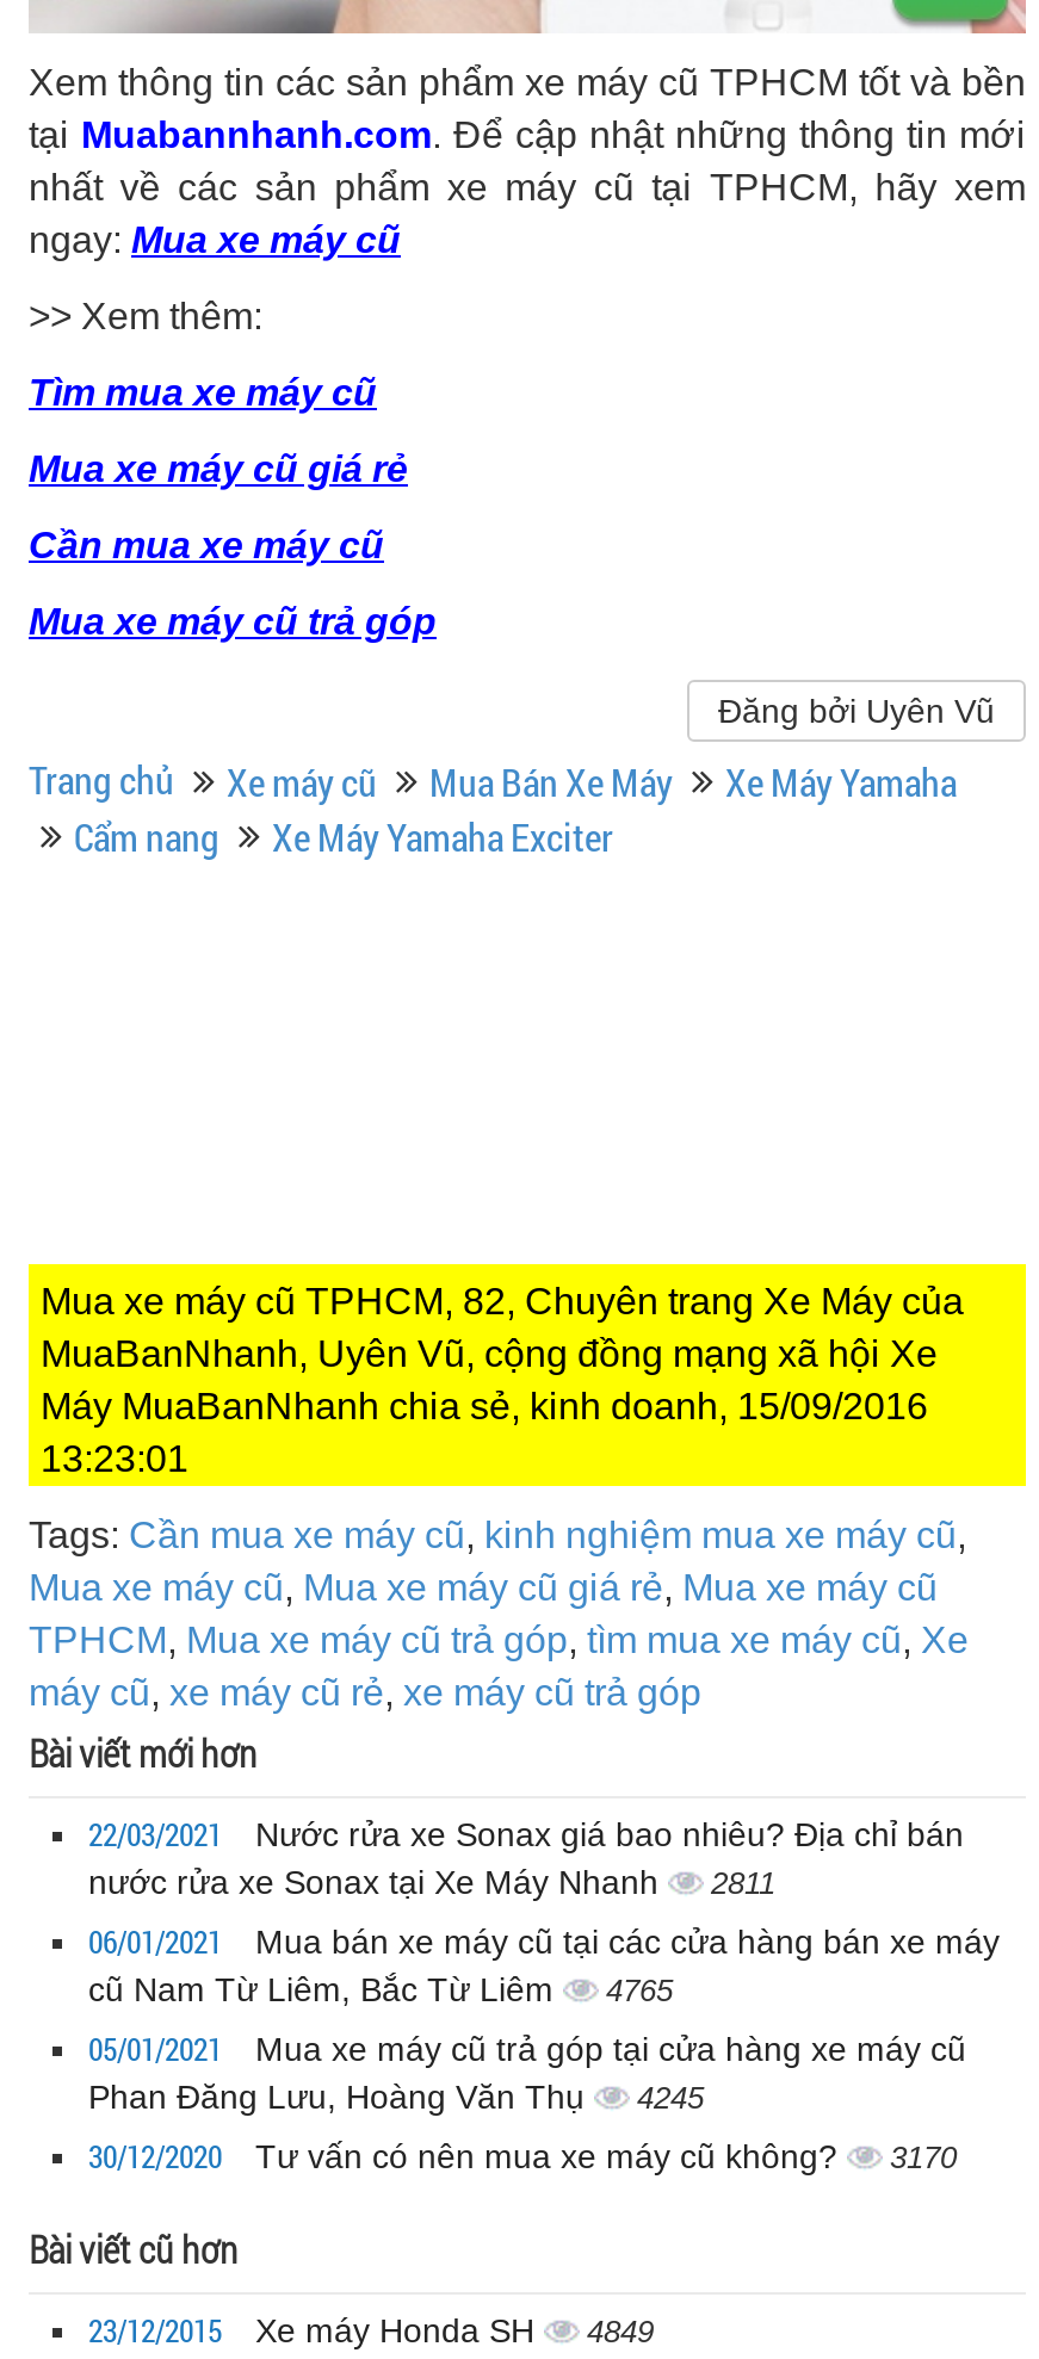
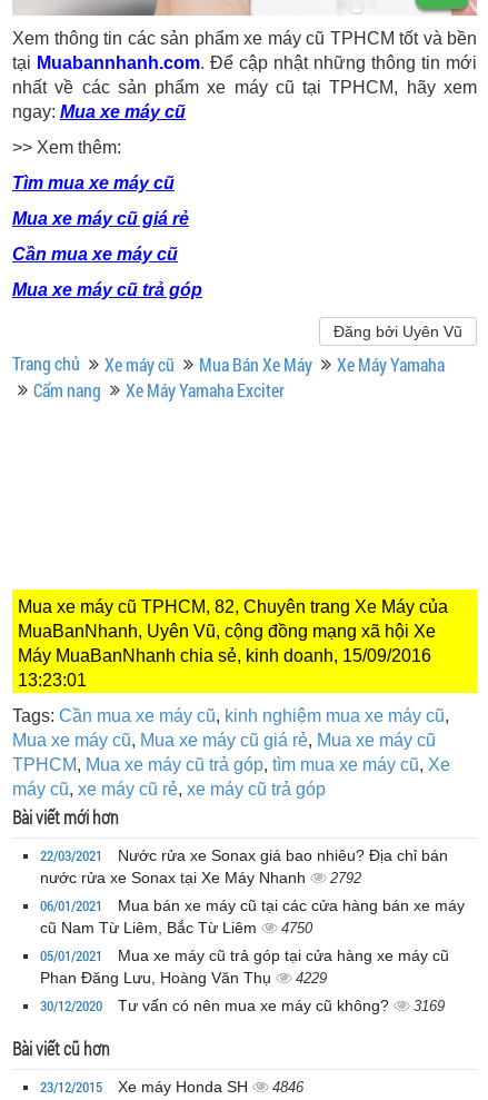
- nước rửa xe Sonax tại Xe Máy Nhanh 2811
+ nước rửa xe Sonax tại Xe Máy Nhanh 2792

- cũ Nam Từ Liêm, Bắc Từ Liêm 4765
+ cũ Nam Từ Liêm, Bắc Từ Liêm 4750

- Phan Đăng Lưu, Hoàng Văn Thụ 4245
+ Phan Đăng Lưu, Hoàng Văn Thụ 4229

- 30/12/2020 Tư vấn có nên mua xe máy cũ không? 3170
+ 30/12/2020 Tư vấn có nên mua xe máy cũ không? 3169

- 23/12/2015 Xe máy Honda SH 4849
+ 23/12/2015 Xe máy Honda SH 4846
